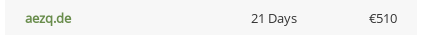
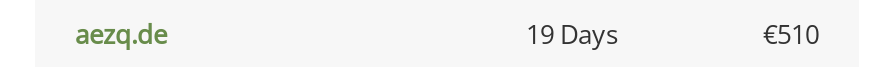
- 21 Days
+ 19 Days
